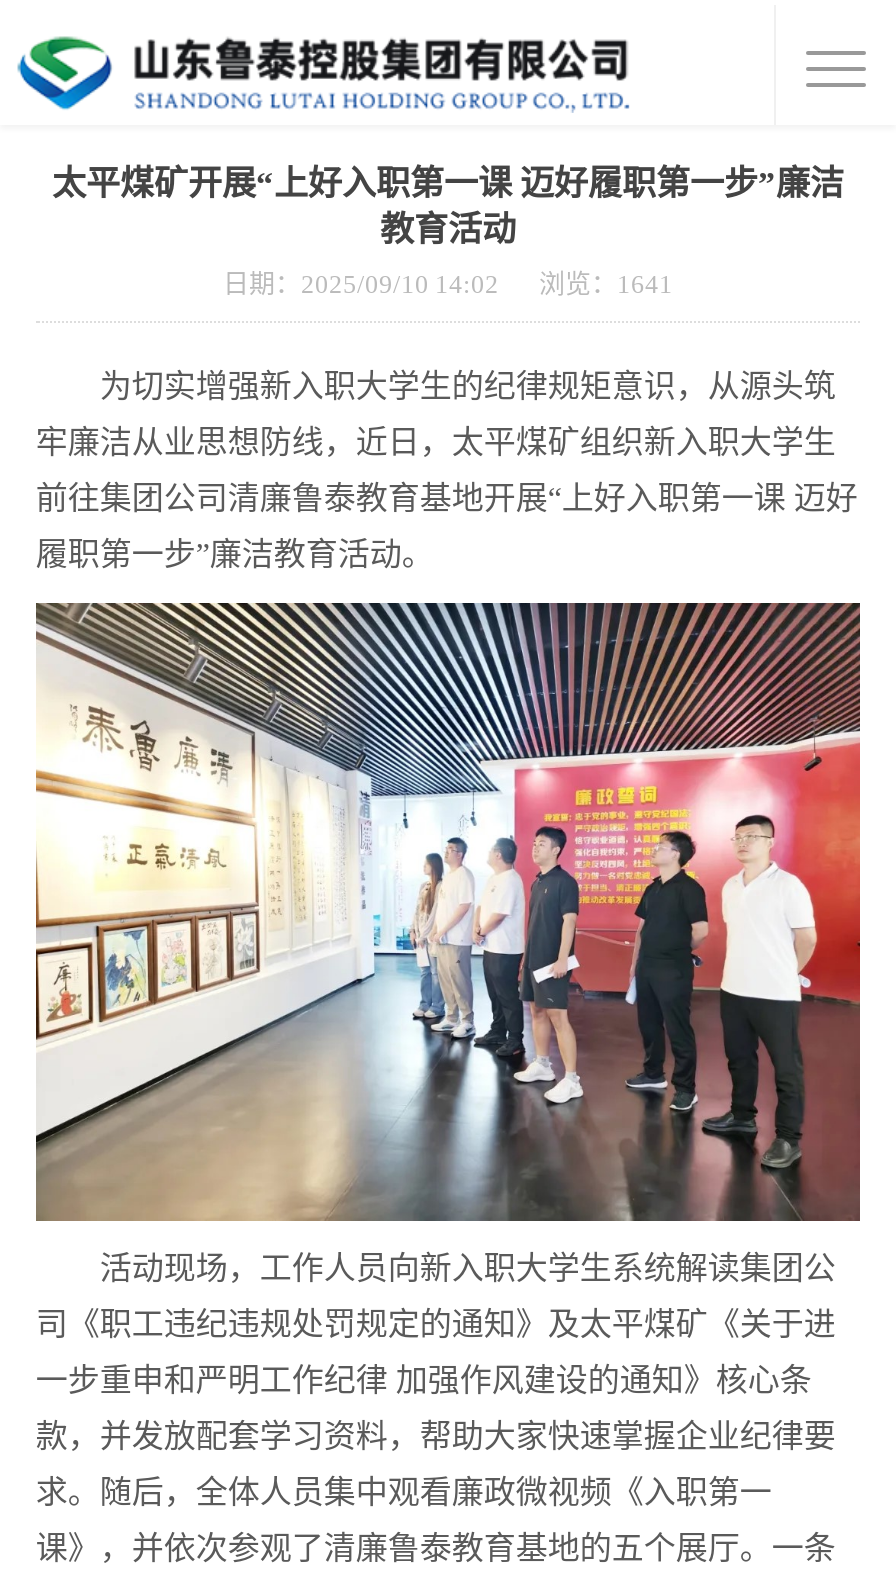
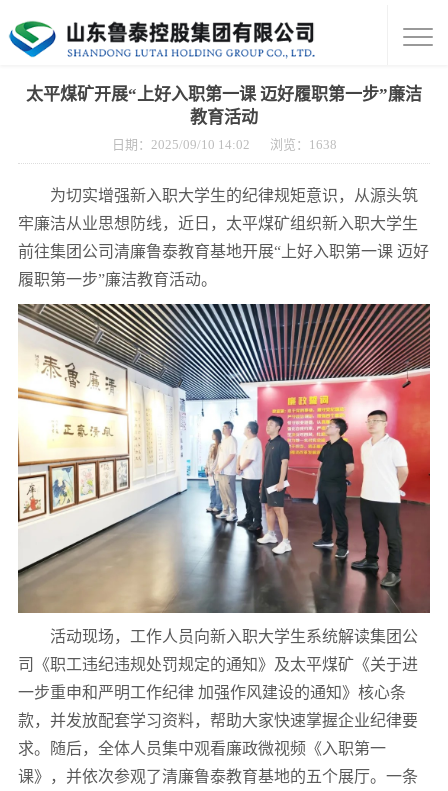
- 日期：2025/09/10 14:02 浏览：1641
+ 日期：2025/09/10 14:02 浏览：1638
